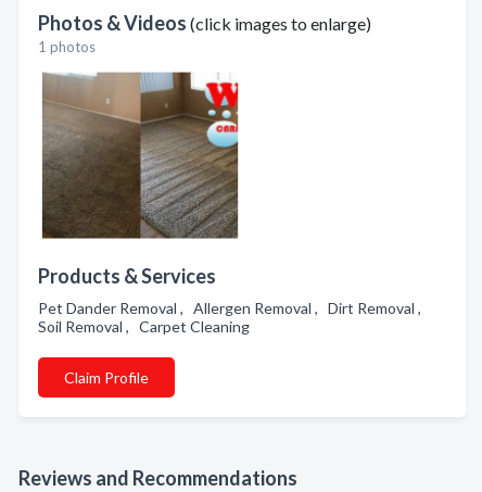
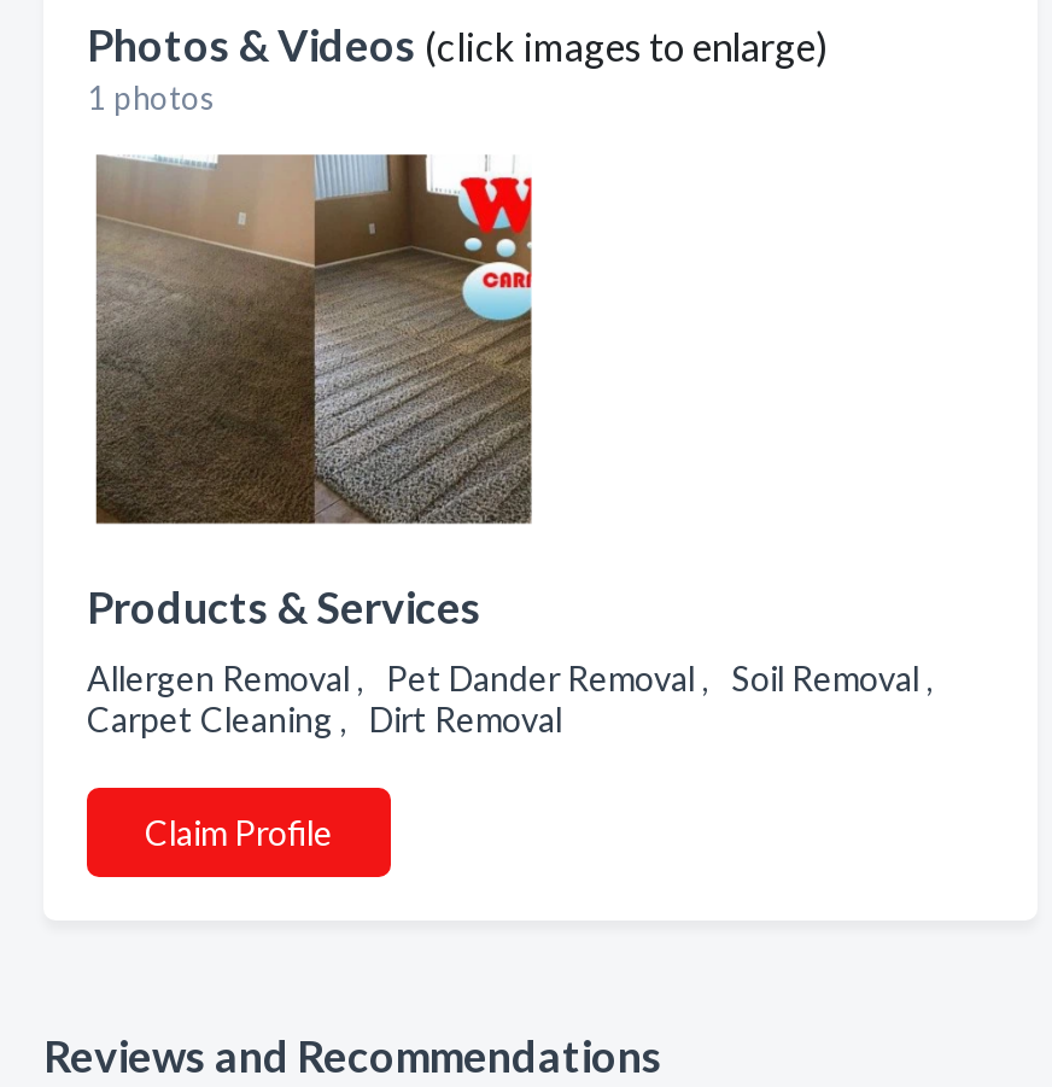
- Pet Dander Removal , Allergen Removal , Dirt Removal ,
- Soil Removal , Carpet Cleaning
+ Allergen Removal , Pet Dander Removal , Soil Removal ,
+ Carpet Cleaning , Dirt Removal
